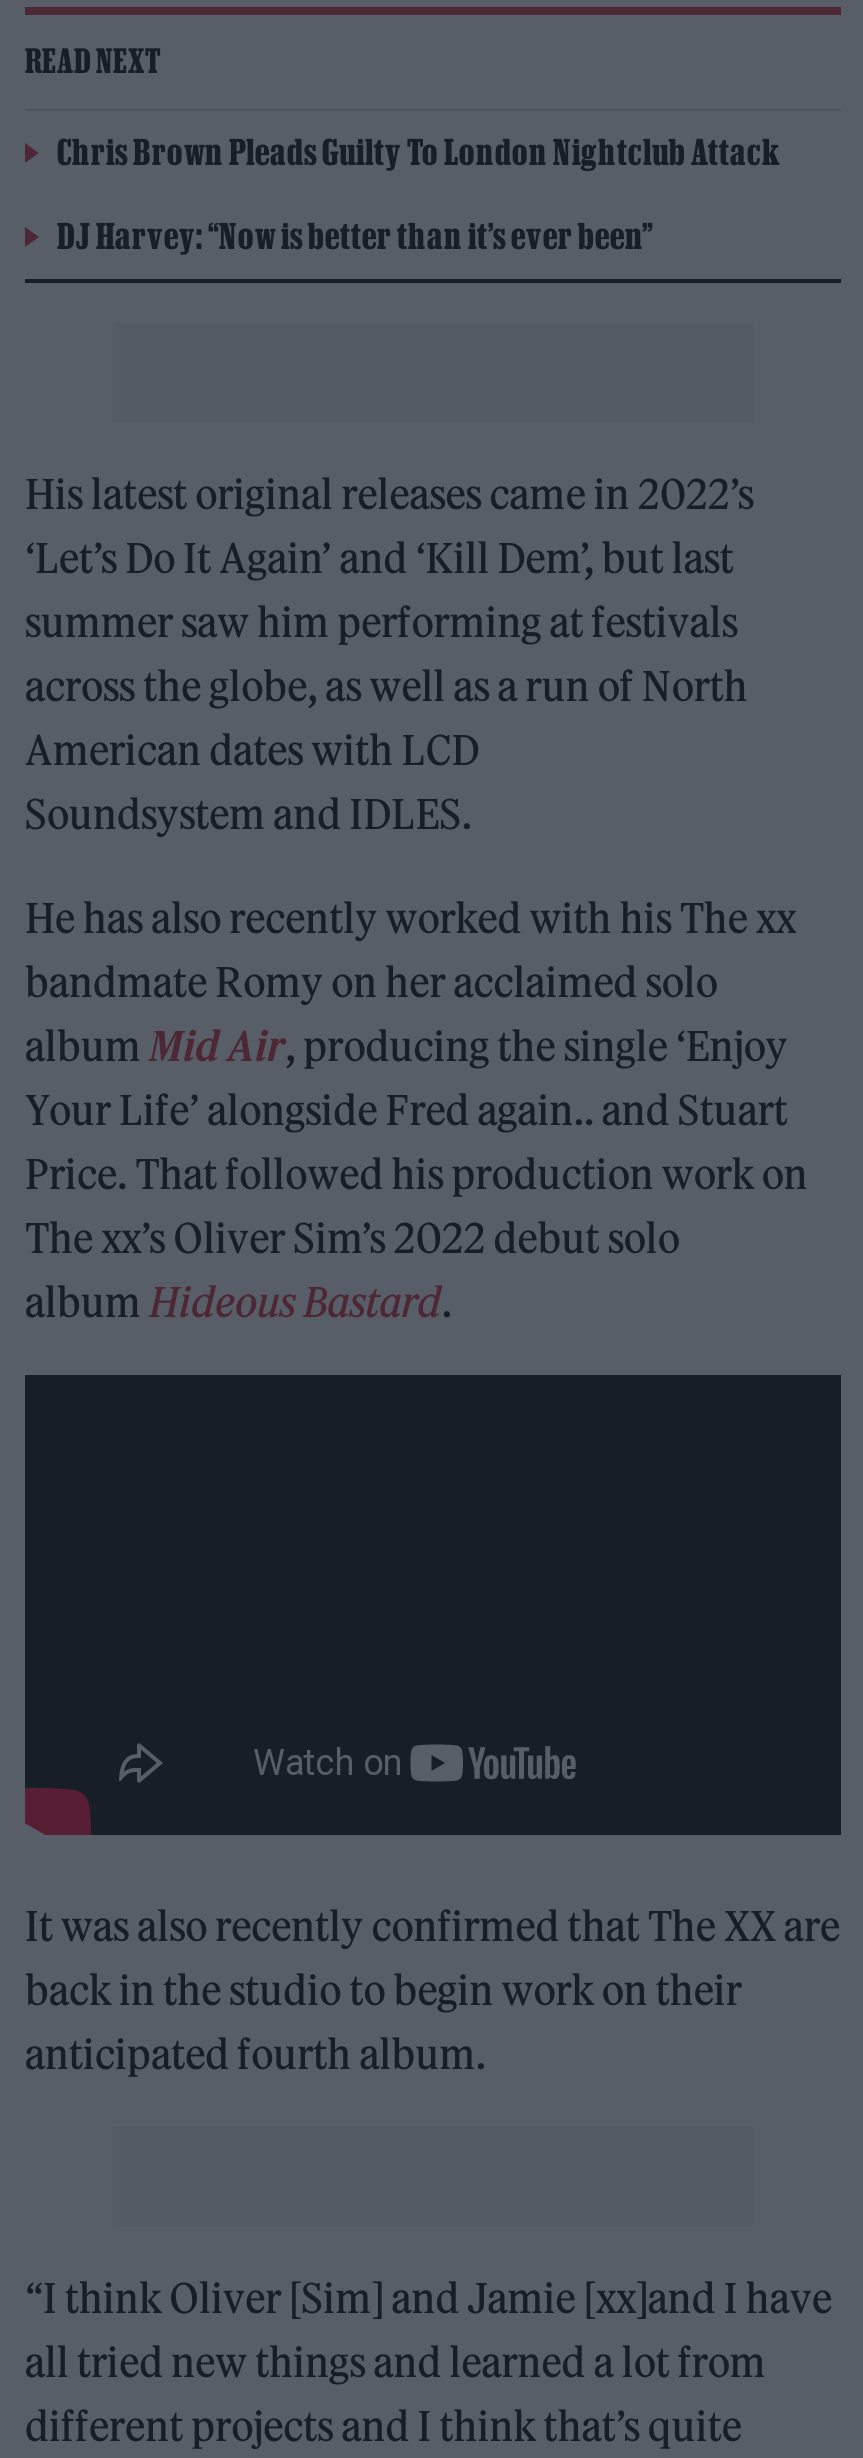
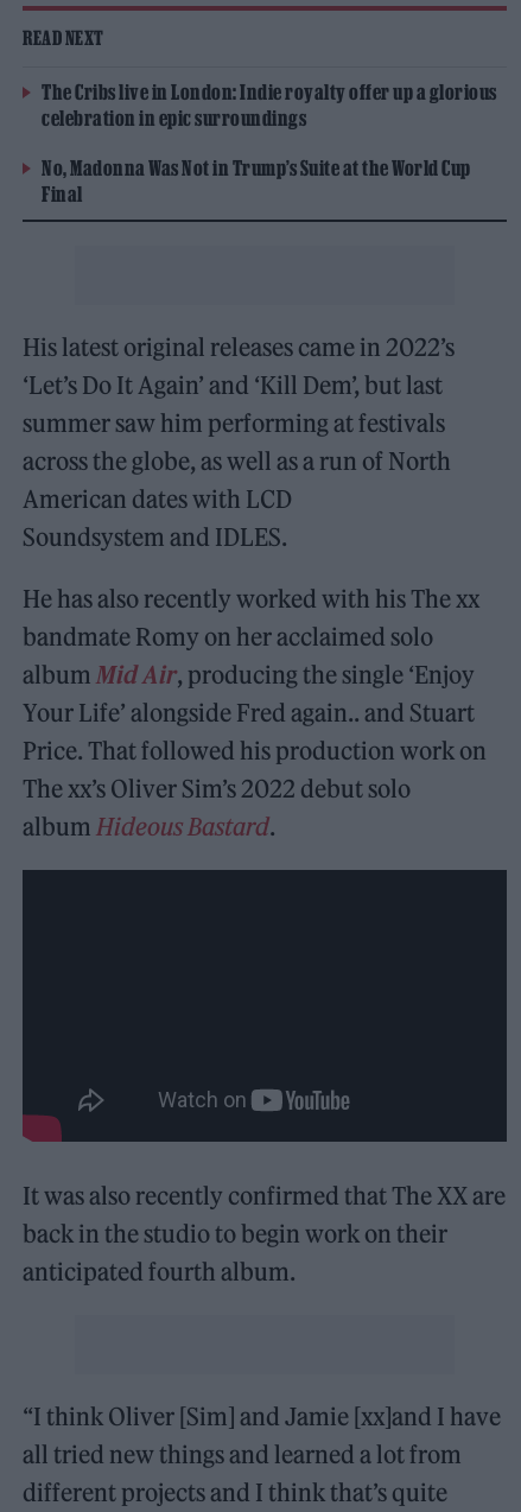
- Chris Brown Pleads Guilty To London Nightclub Attack
+ The Cribs live in London: Indie royalty offer up a glorious
+ celebration in epic surroundings

- DJ Harvey: “Now is better than it’s ever been”
+ No, Madonna Was Not in Trump’s Suite at the World Cup
+ Final
